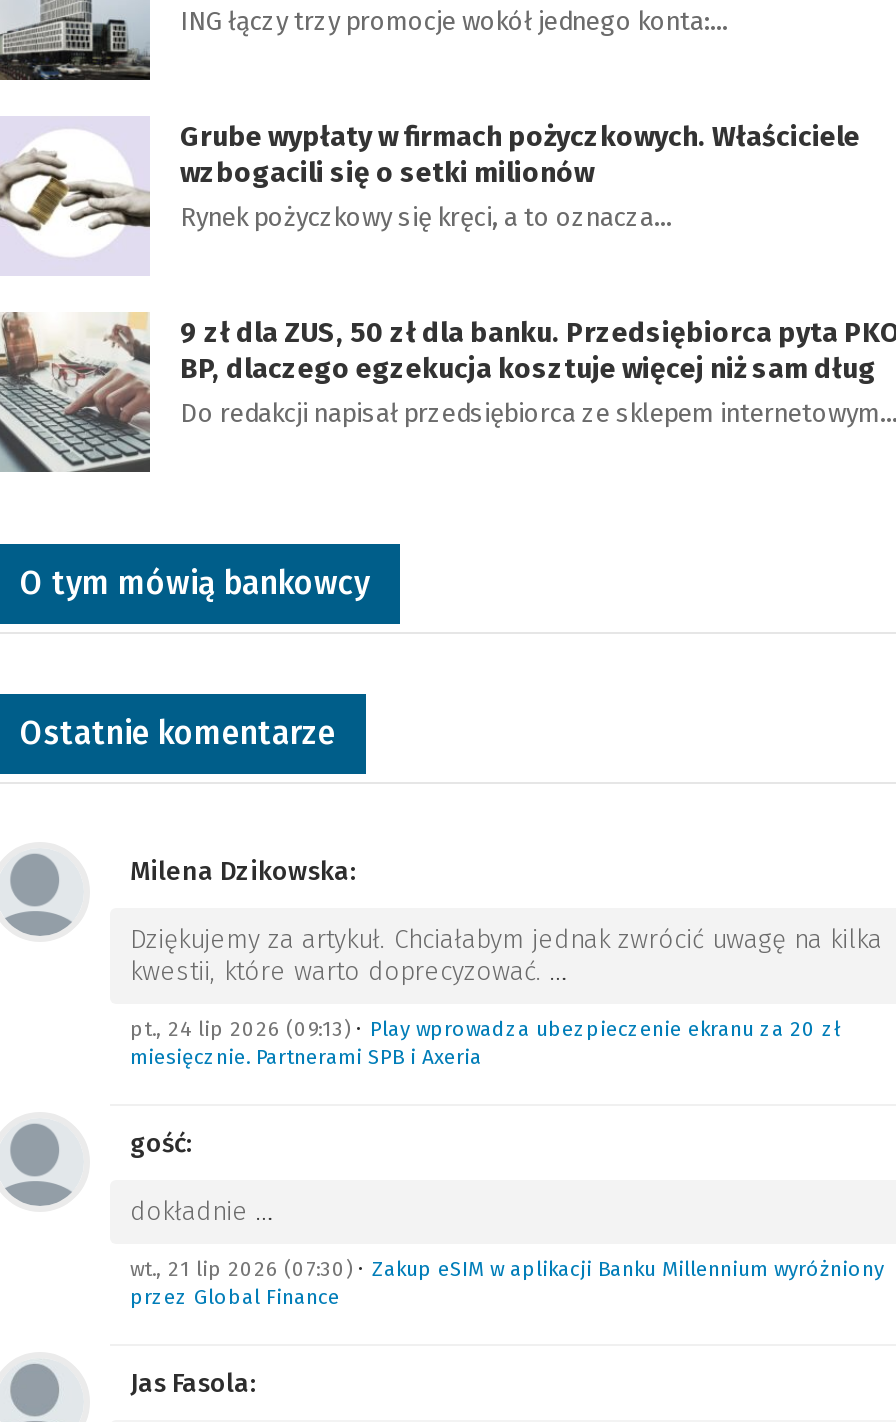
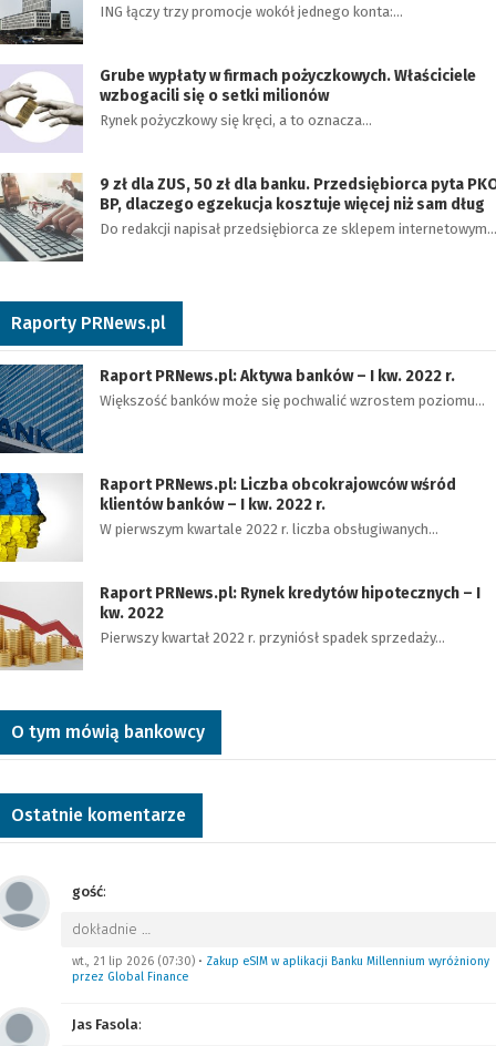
+ [image]
+ Raporty PRNews.pl
+ Raport PRNews.pl: Aktywa banków – I kw. 2022 r.
+ Większość banków może się pochwalić wzrostem poziomu…

+ [image]
+ Raport PRNews.pl: Liczba obcokrajowców wśród
+ klientów banków – I kw. 2022 r.
+ W pierwszym kwartale 2022 r. liczba obsługiwanych…
+ Raport PRNews.pl: Rynek kredytów hipotecznych – I
+ kw. 2022
+ Pierwszy kwartał 2022 r. przyniósł spadek sprzedaży…

+ [image]

moved down: O tym mówią bankowcy | Ostatnie komentarze

- Milena Dzikowska:
- Dziękujemy za artykuł. Chciałabym jednak zwrócić uwagę na kilka
- kwestii, które warto doprecyzować. …
- pt., 24 lip 2026 (09:13) • Play wprowadza ubezpieczenie ekranu za 20 zł
- miesięcznie. Partnerami SPB i Axeria
